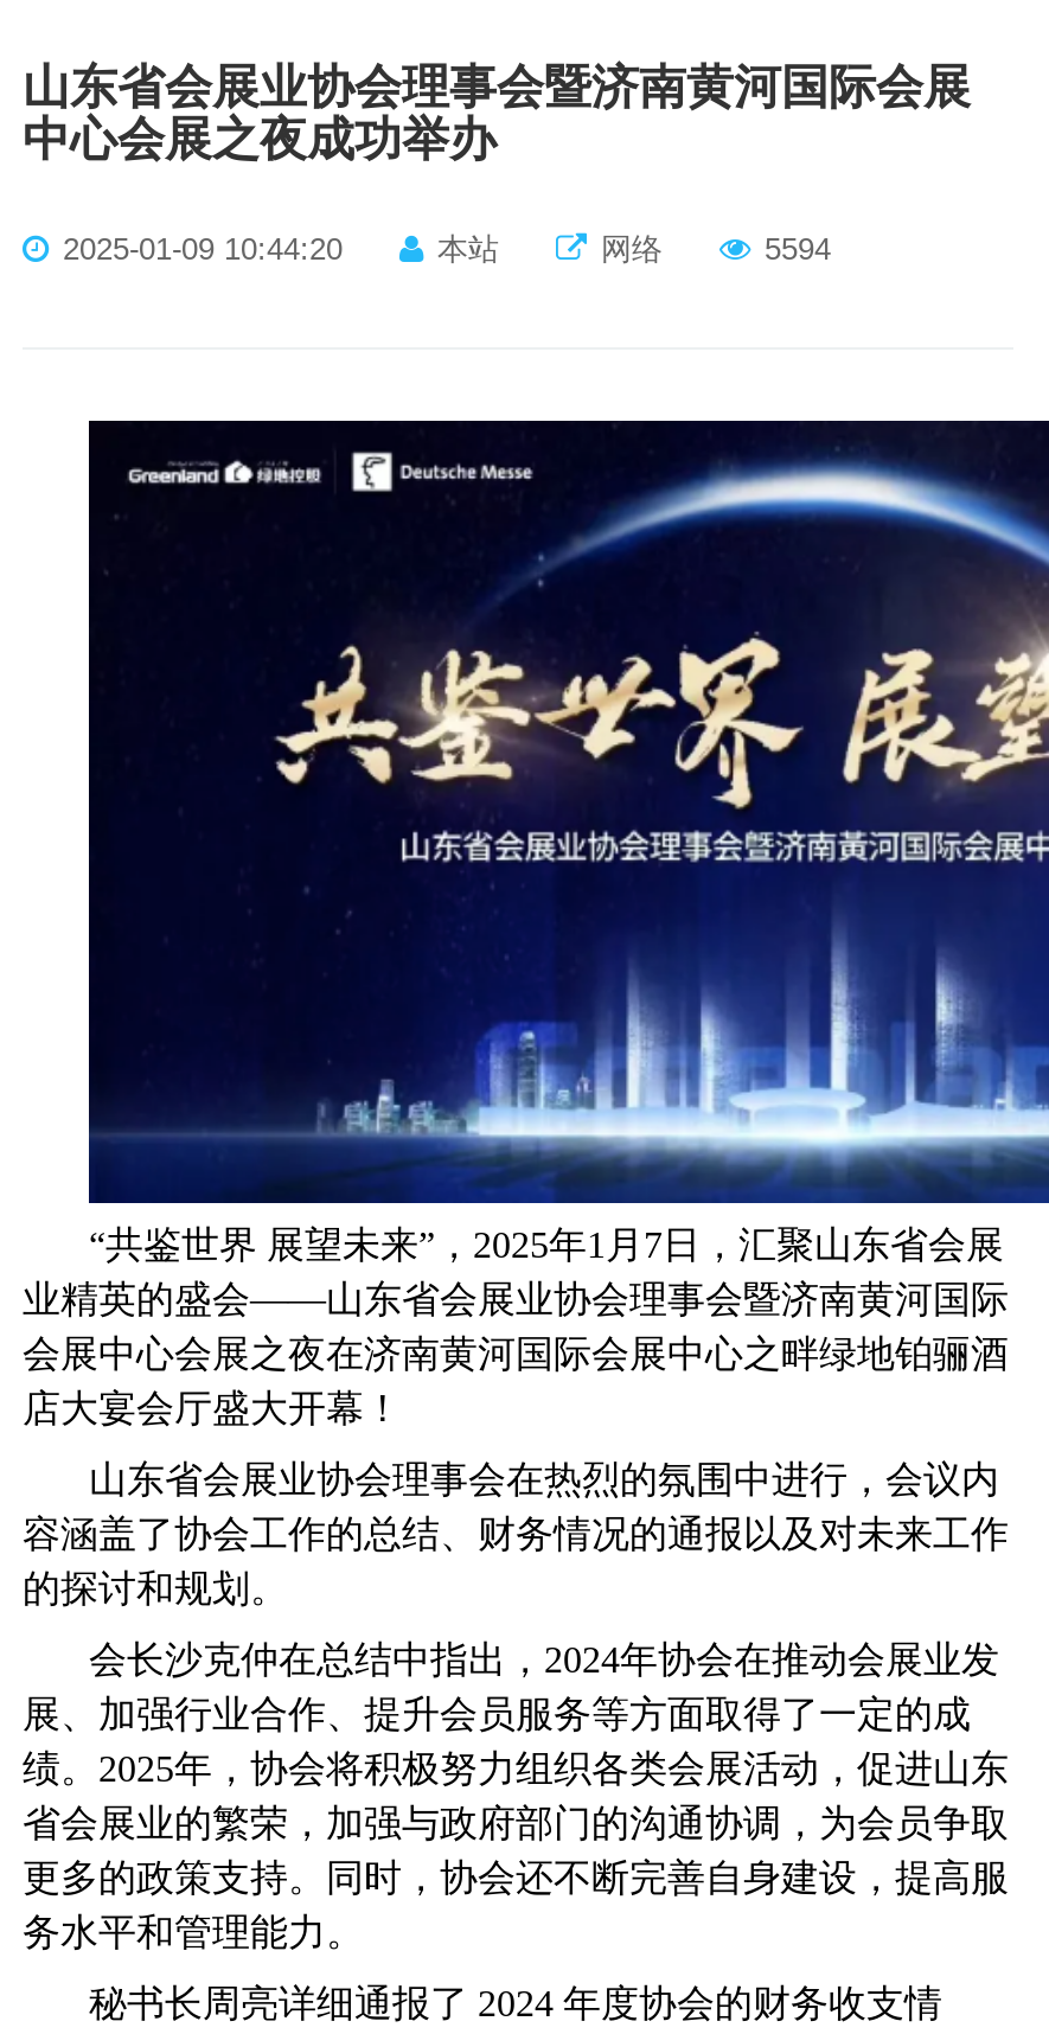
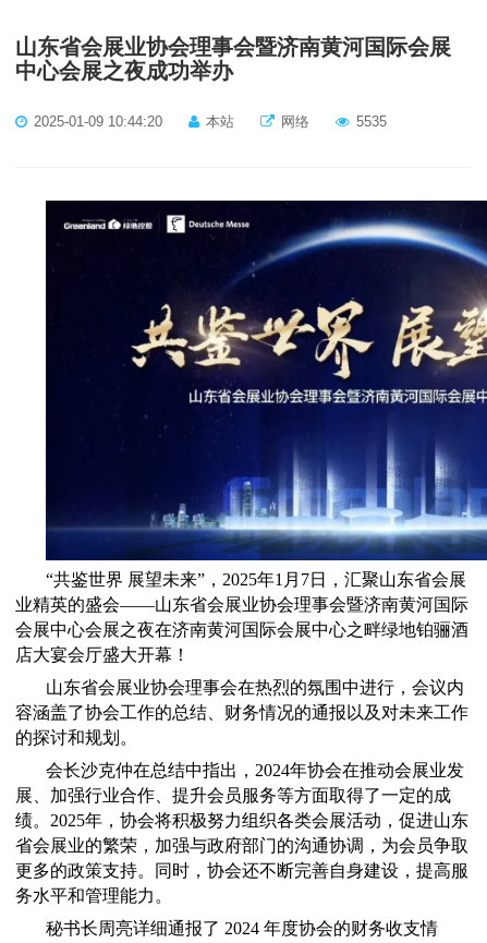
- 5594
+ 5535
